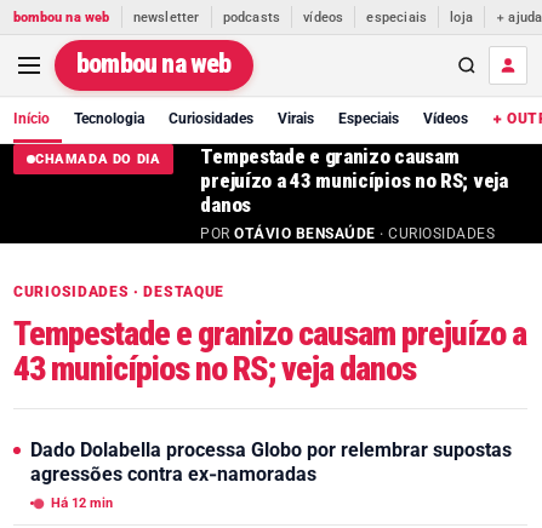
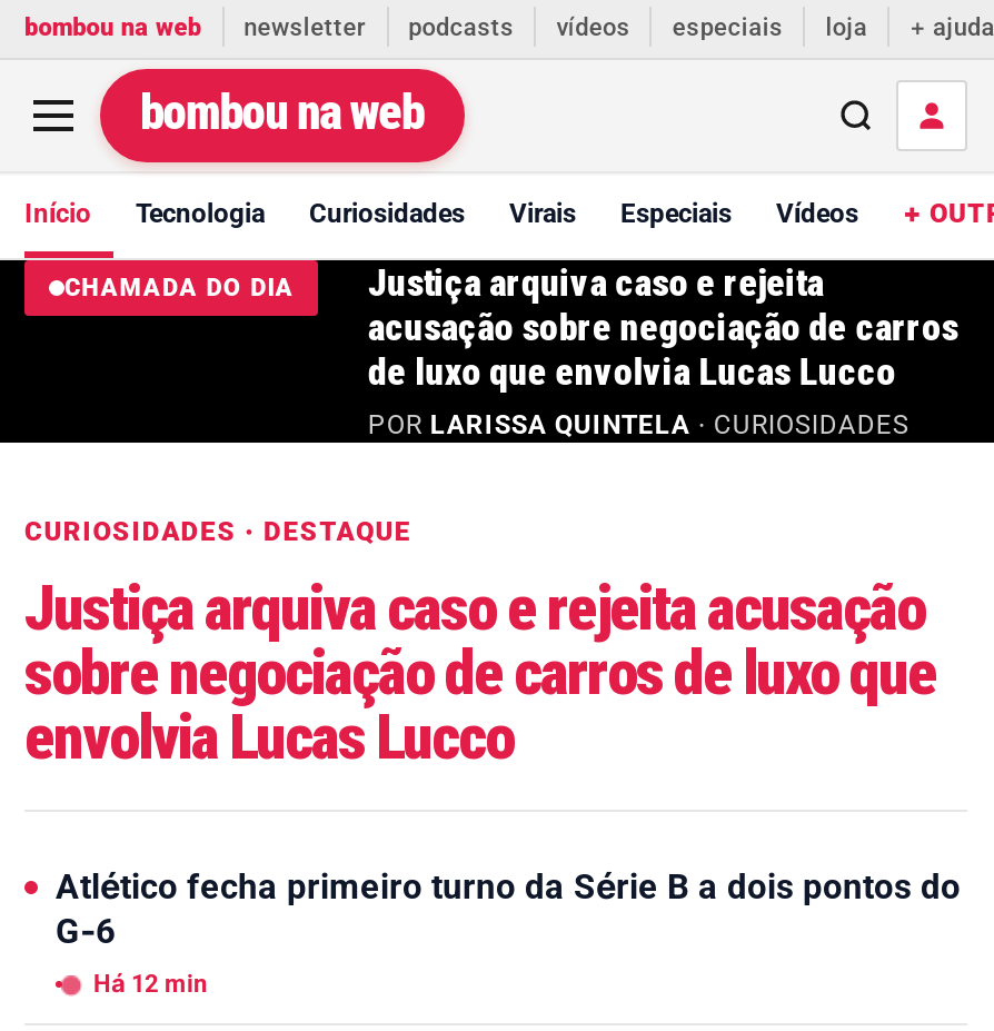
- Tempestade e granizo causam
- prejuízo a 43 municípios no RS; veja
- danos
- POR OTÁVIO BENSAÚDE · CURIOSIDADES
+ Justiça arquiva caso e rejeita
+ acusação sobre negociação de carros
+ de luxo que envolvia Lucas Lucco
+ POR LARISSA QUINTELA · CURIOSIDADES

- Tempestade e granizo causam prejuízo a
- 43 municípios no RS; veja danos
+ Justiça arquiva caso e rejeita acusação
+ sobre negociação de carros de luxo que
+ envolvia Lucas Lucco

- Dado Dolabella processa Globo por relembrar supostas
- agressões contra ex-namoradas
+ Atlético fecha primeiro turno da Série B a dois pontos do
+ G-6
